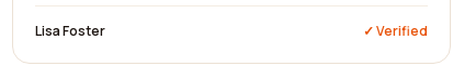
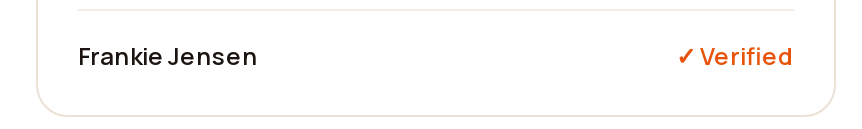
- Lisa Foster
+ Frankie Jensen
